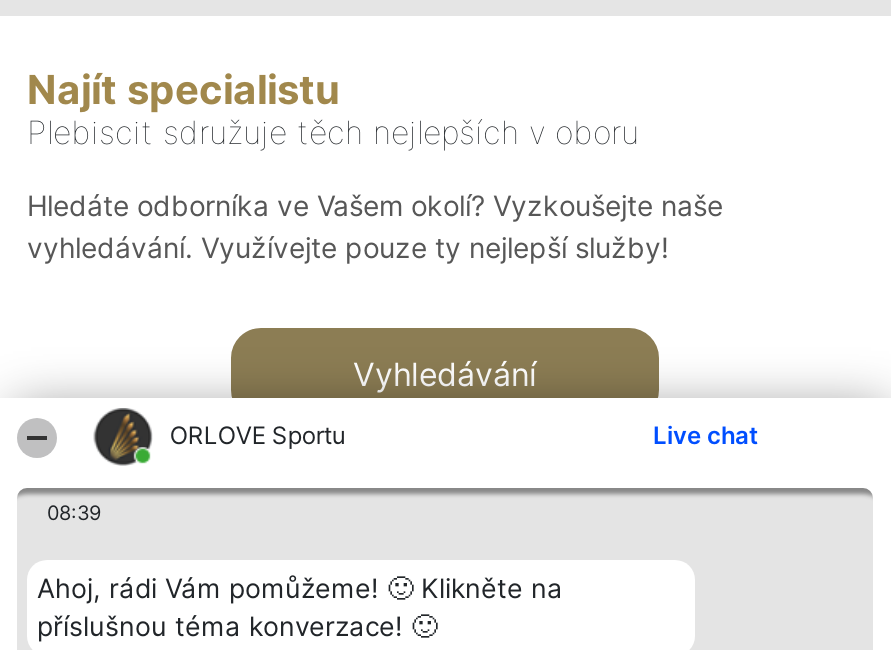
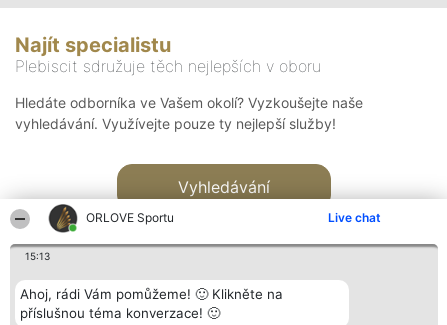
- 08:39
+ 15:13
